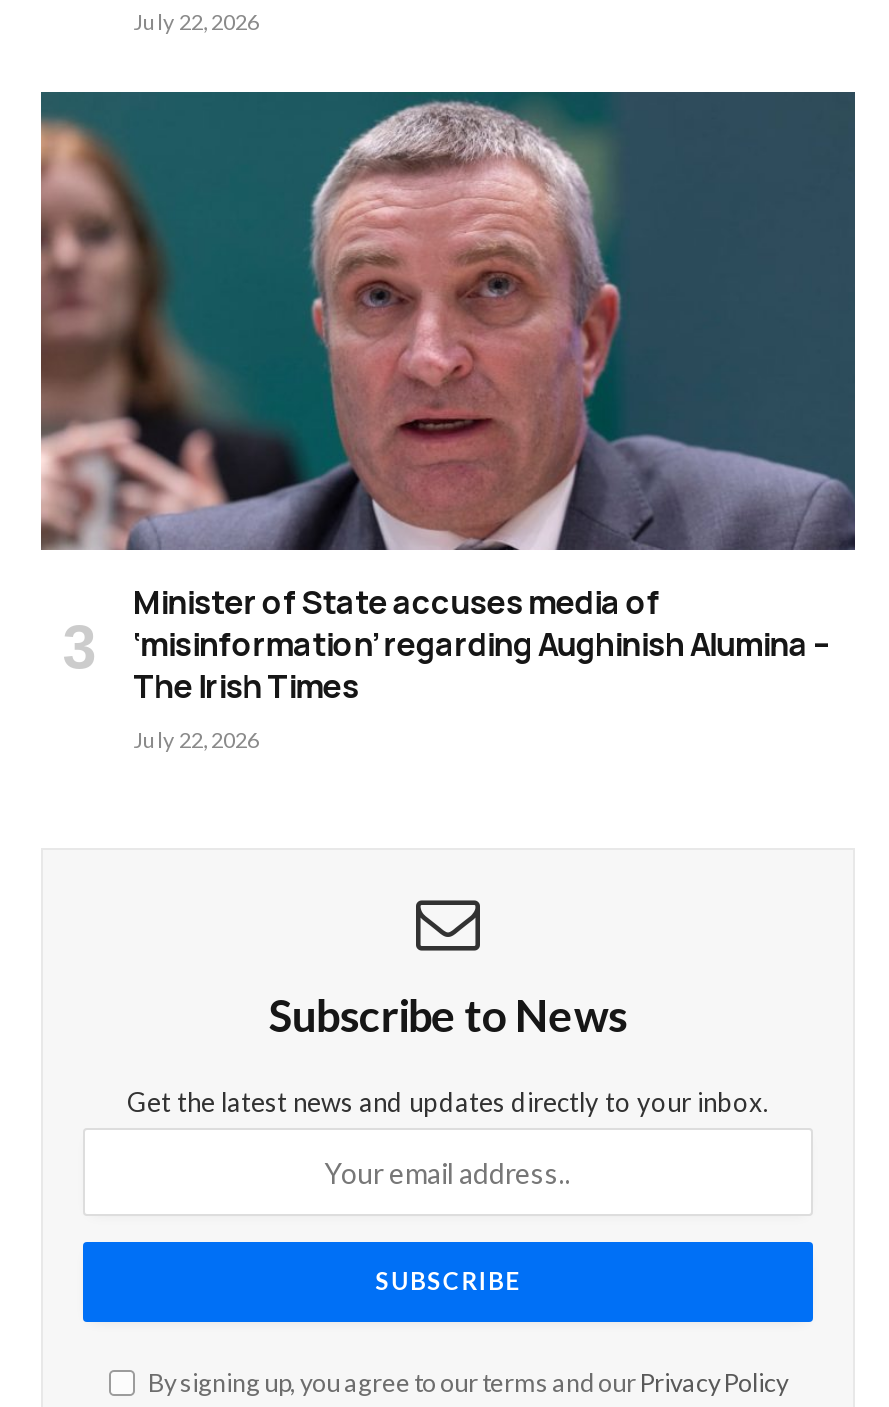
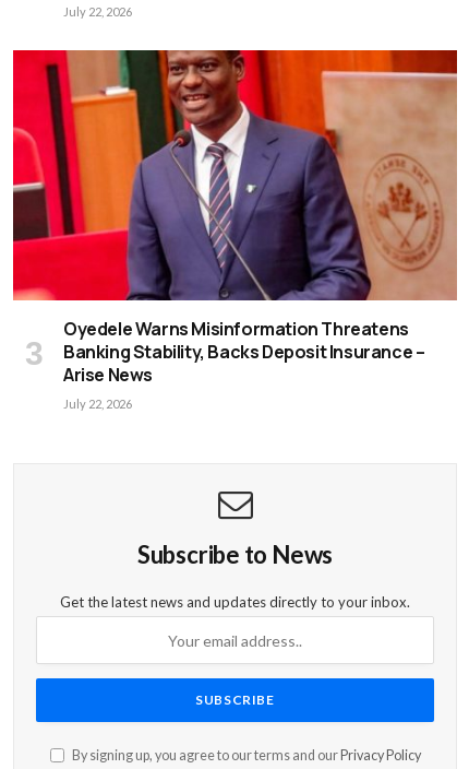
- [image]
- Minister of State accuses media of
- ‘misinformation’ regarding Aughinish Alumina –
- The Irish Times
+ [image]
+ Oyedele Warns Misinformation Threatens
+ Banking Stability, Backs Deposit Insurance –
+ Arise News
